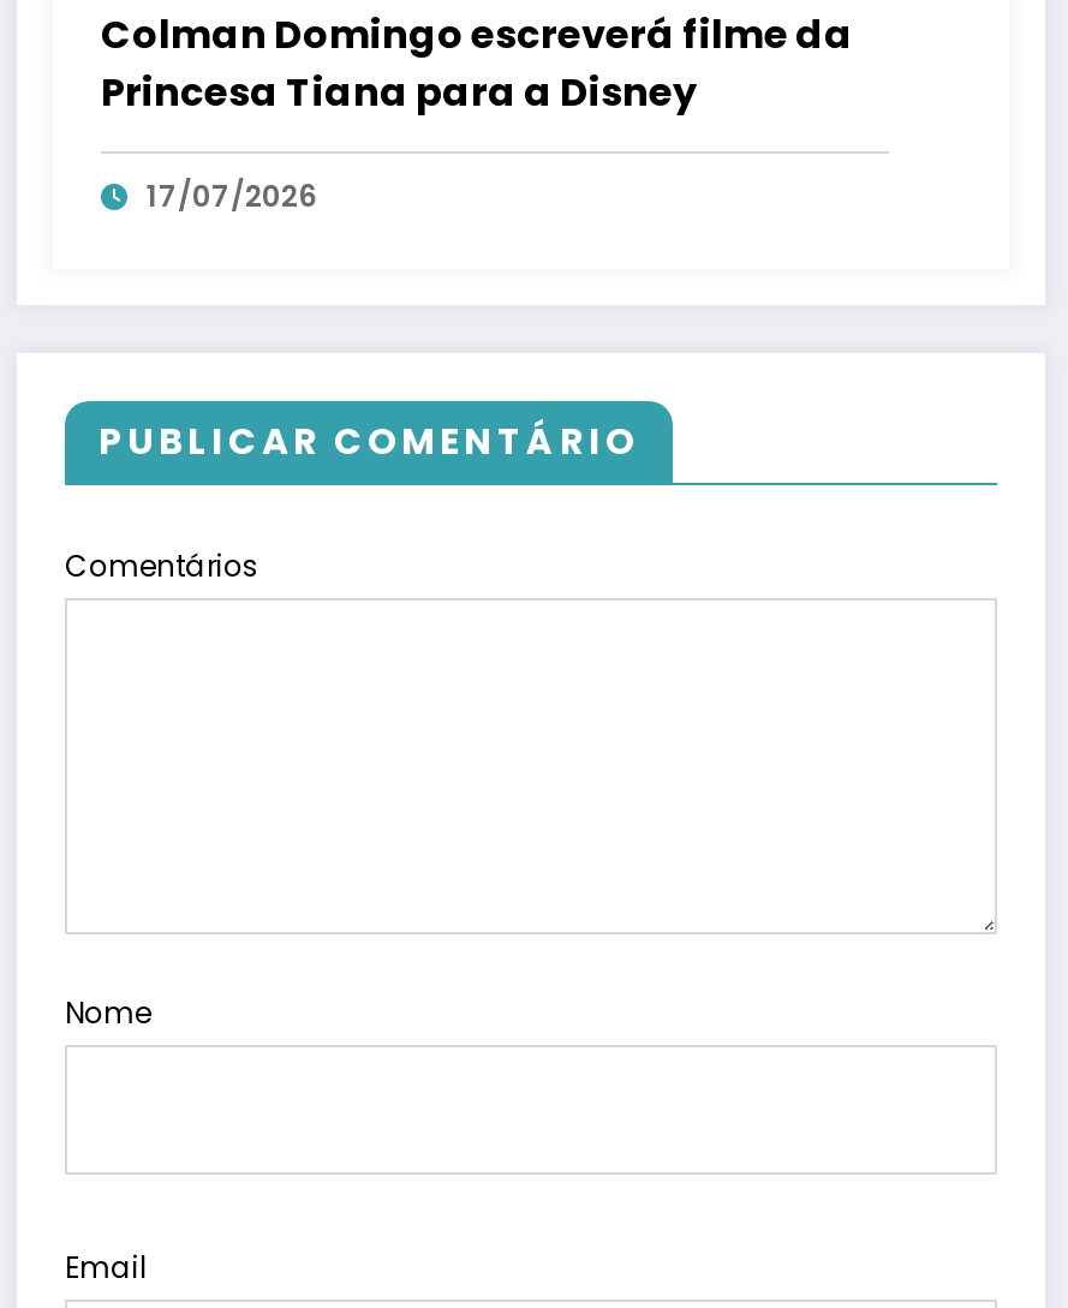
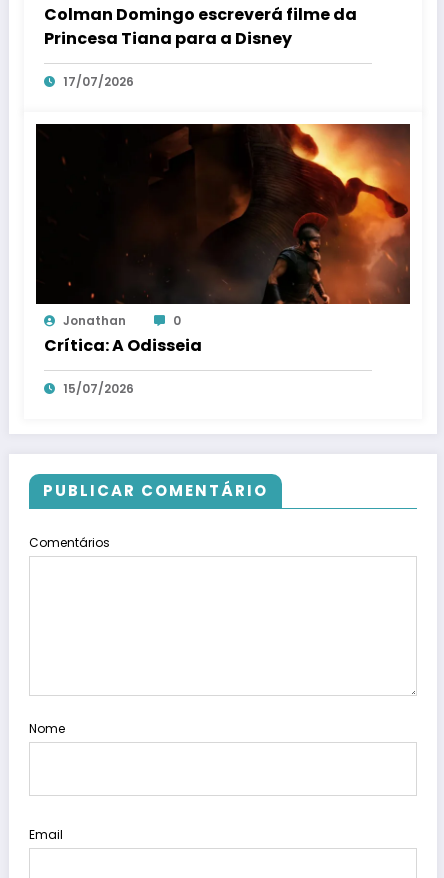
+ [image]
+ Jonathan
+ 0
+ Crítica: A Odisseia
+ 15/07/2026
